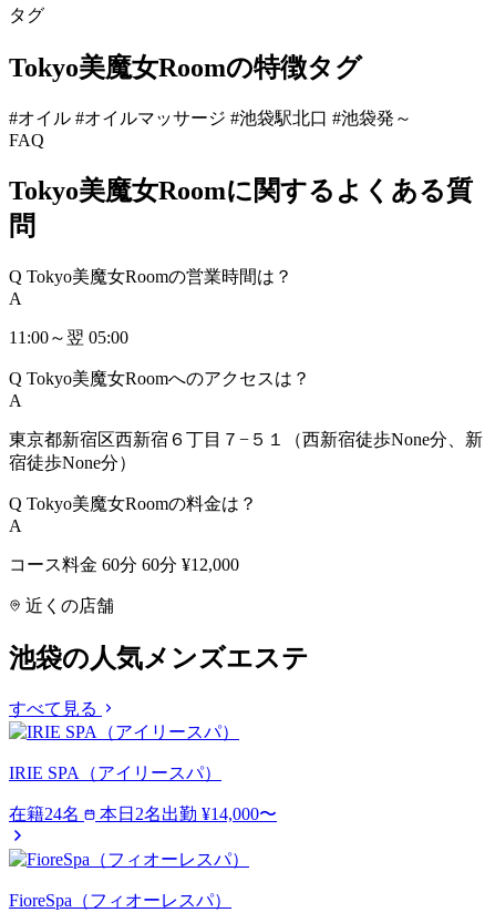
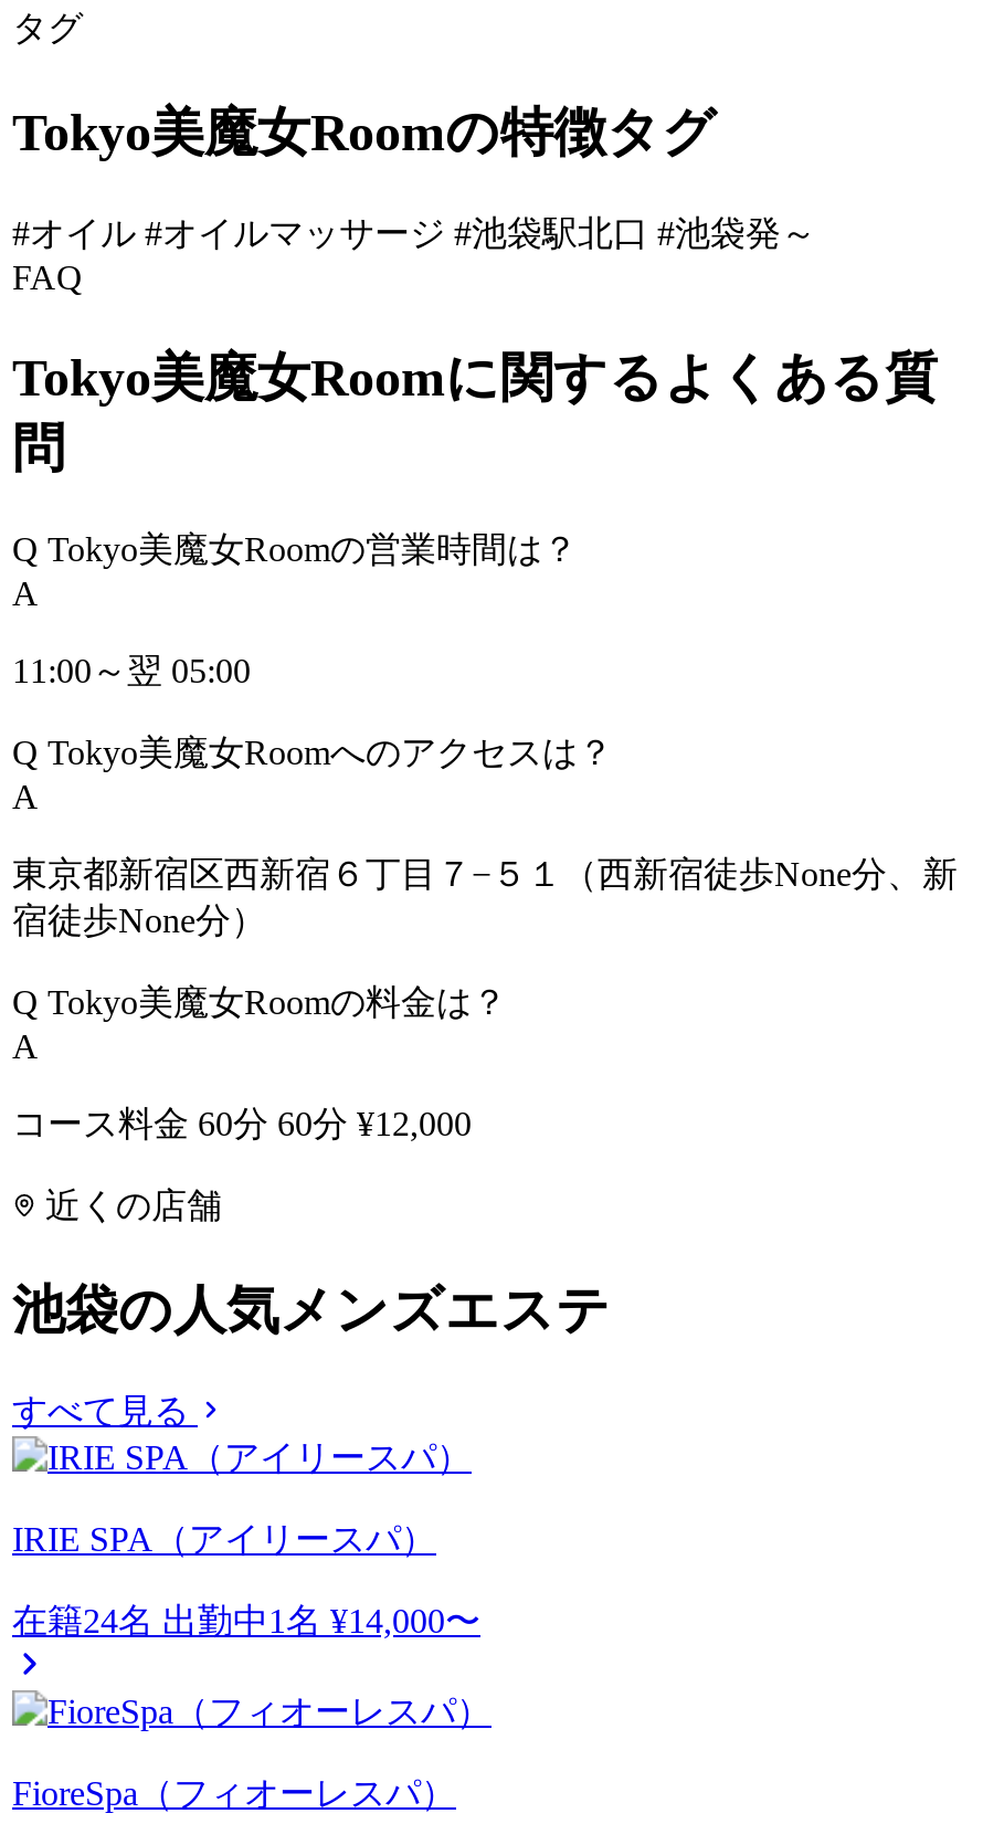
- 在籍24名
- 本日2名出勤¥14,000〜
+ 在籍24名 出勤中1名¥14,000〜
